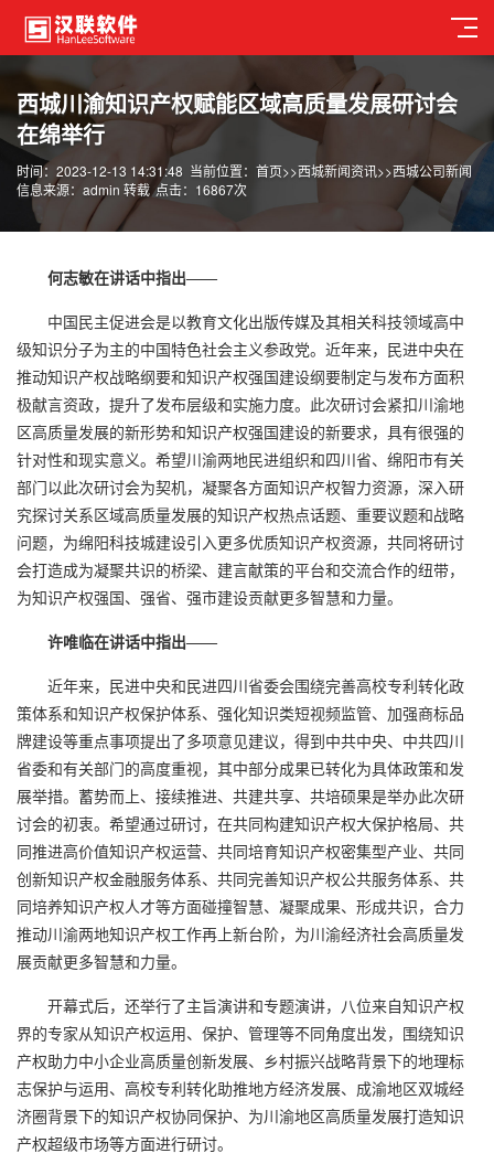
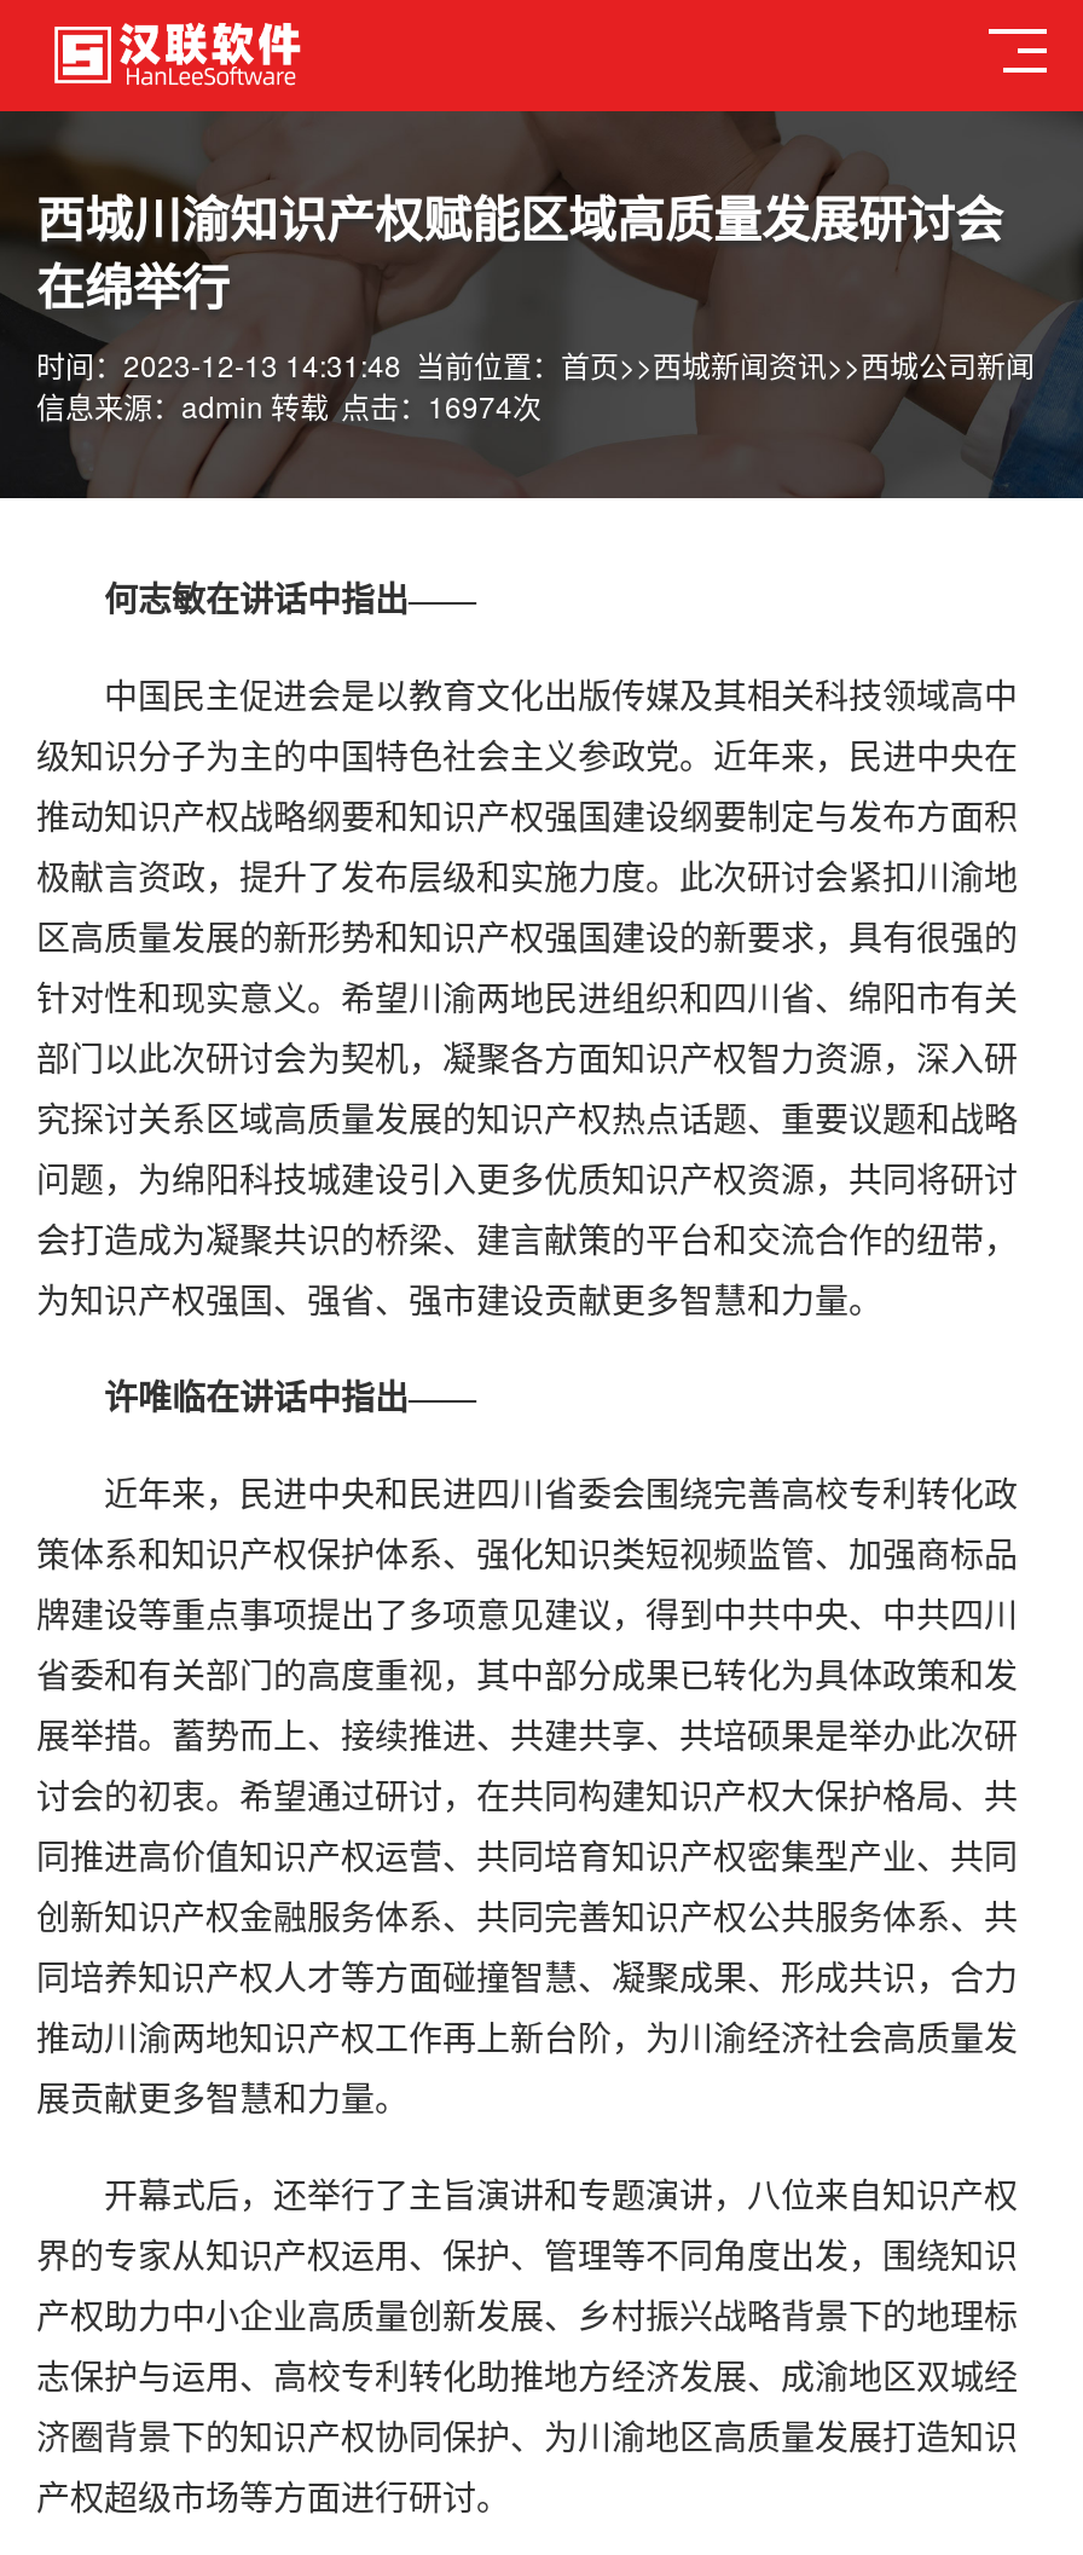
- 信息来源：admin 转载 点击：16867次
+ 信息来源：admin 转载 点击：16974次
